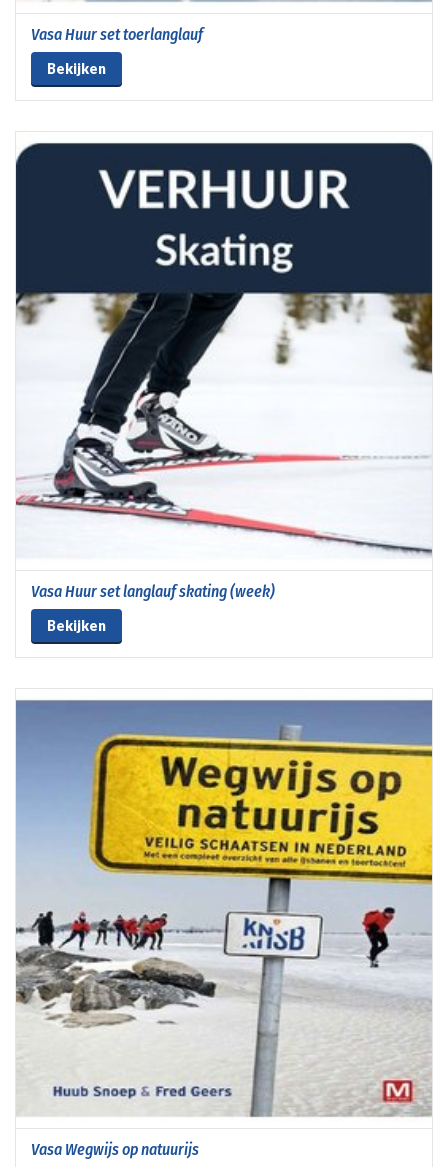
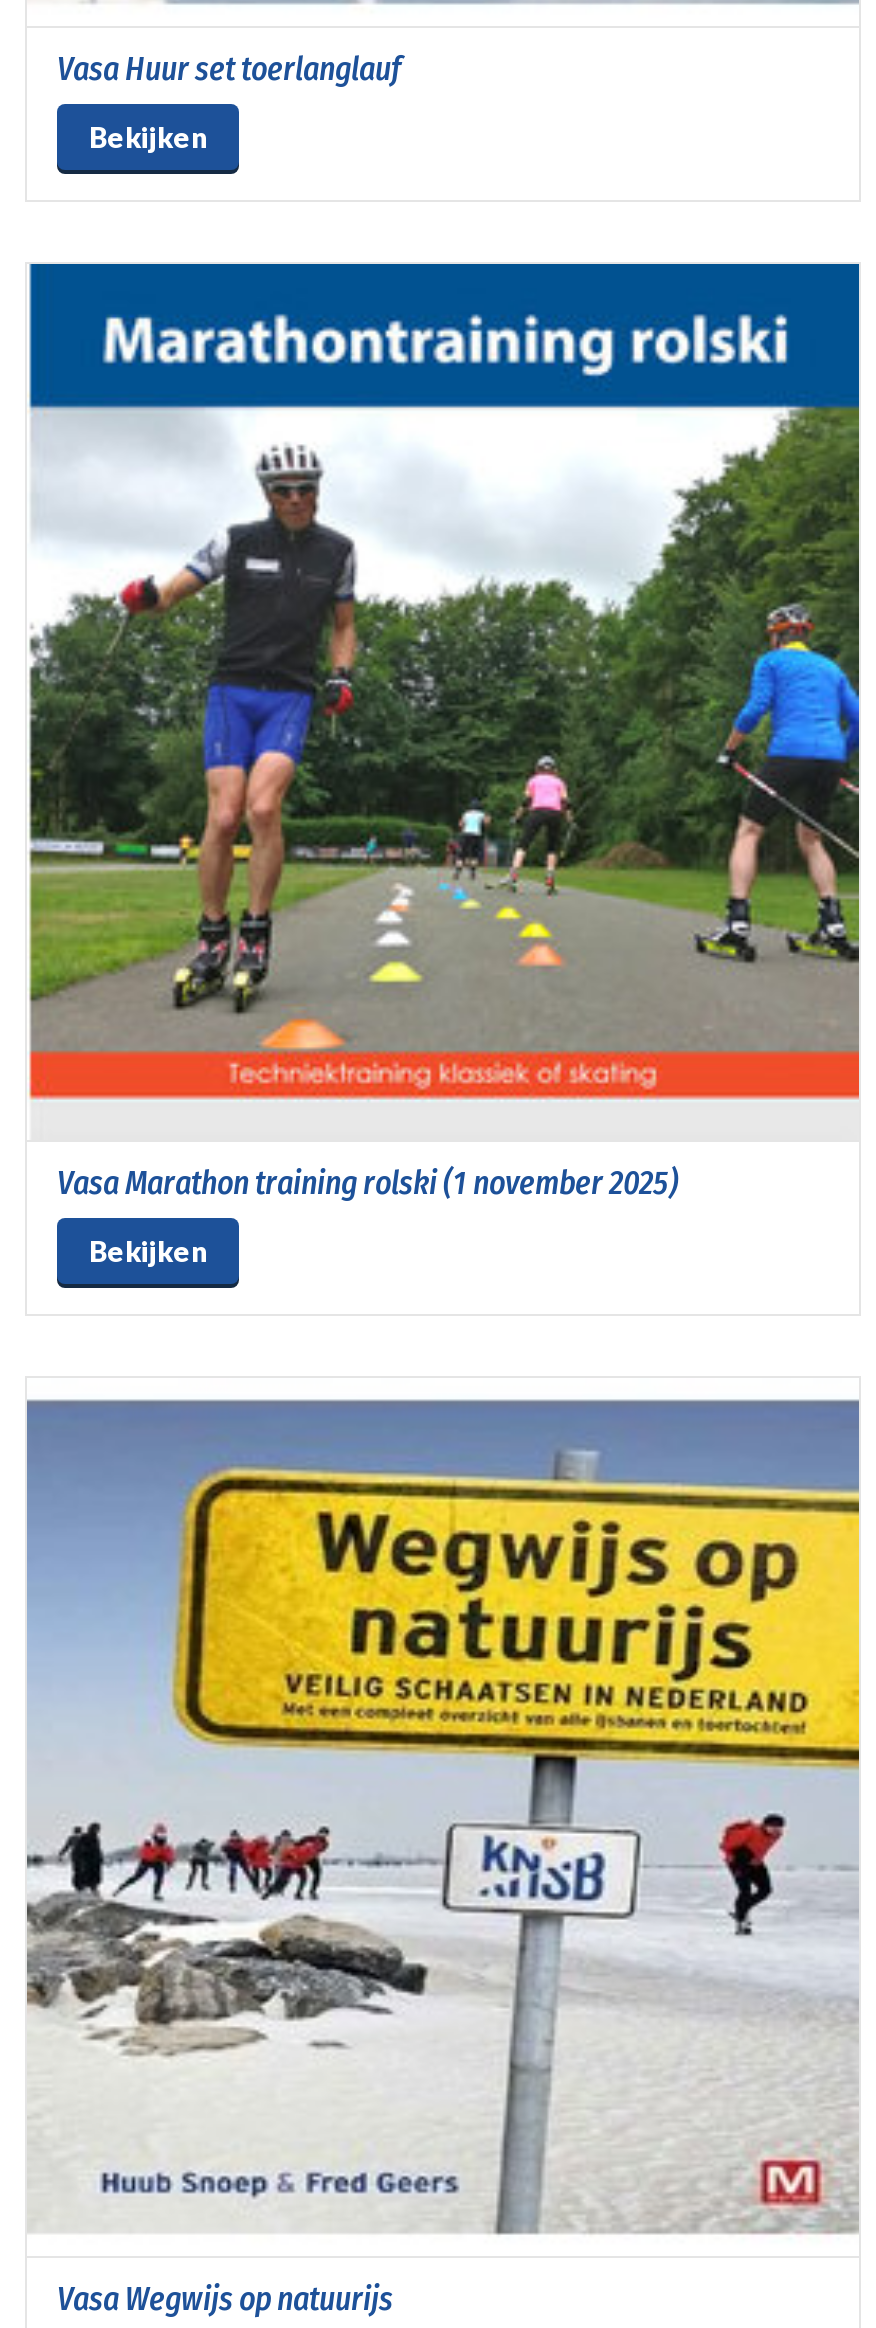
- [image]
- Vasa Huur set langlauf skating (week)
+ [image]
+ Vasa Marathon training rolski (1 november 2025)
